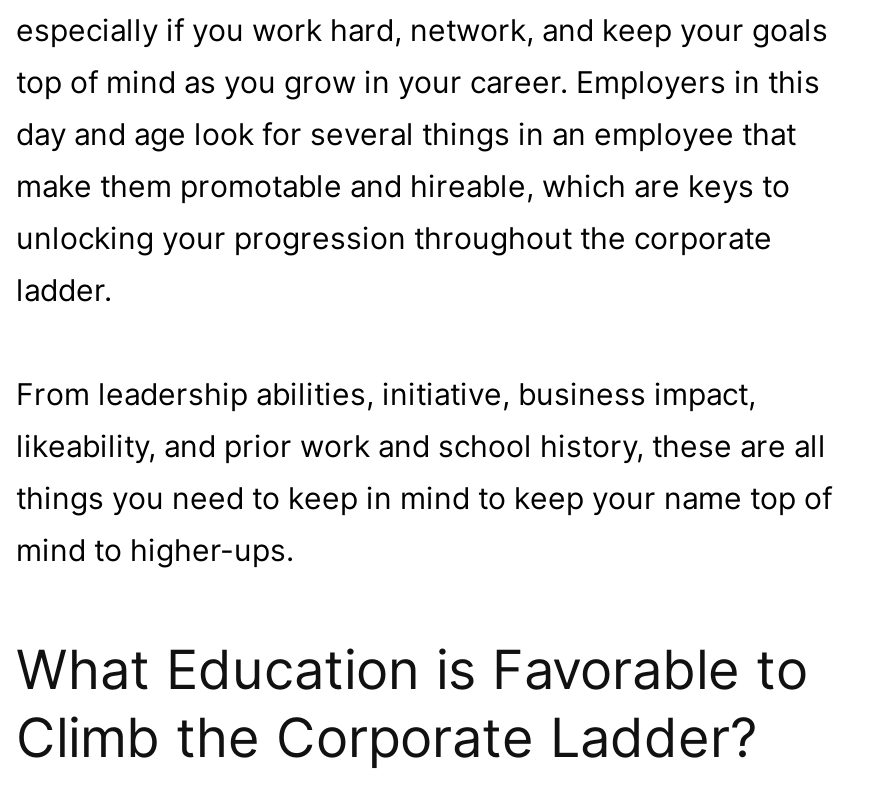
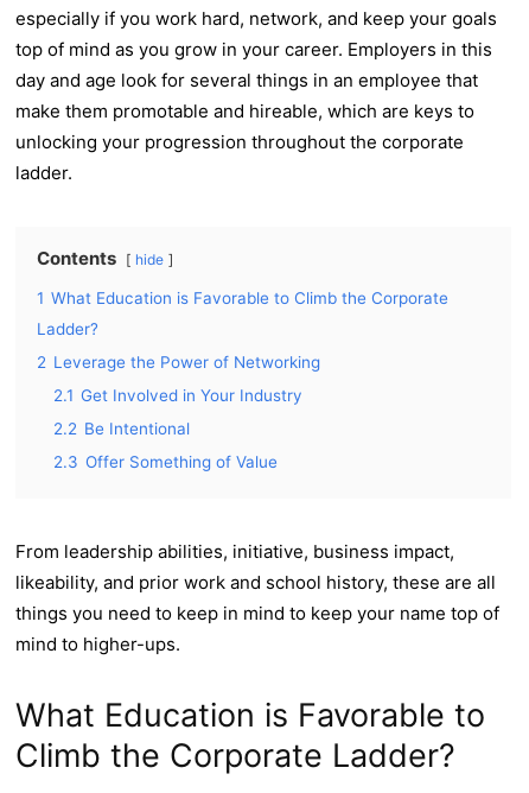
+ Contents
+ hide
+ 1 What Education is Favorable to Climb the Corporate
+ Ladder?
+ 2 Leverage the Power of Networking
+ 2.1 Get Involved in Your Industry
+ 2.2 Be Intentional
+ 2.3 Offer Something of Value
